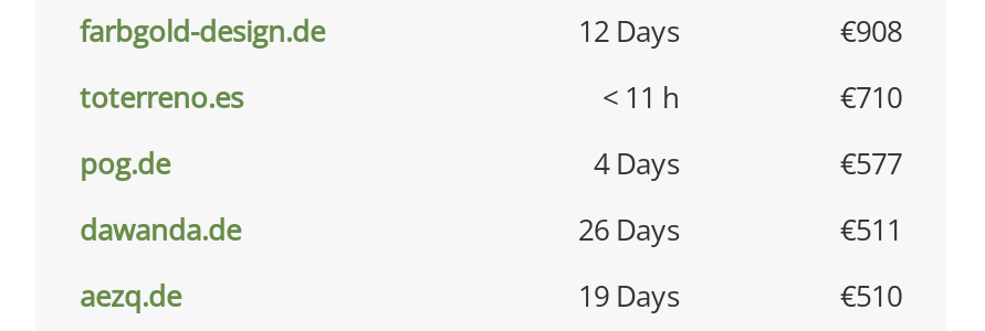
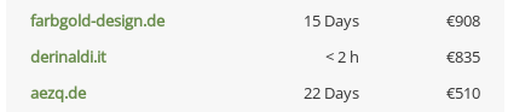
- 12 Days
+ 15 Days

- toterreno.es
- < 11 h
- €710
- pog.de
- 4 Days
- €577
- dawanda.de
- 26 Days
- €511
+ derinaldi.it
+ < 2 h
+ €835

- 19 Days
+ 22 Days
